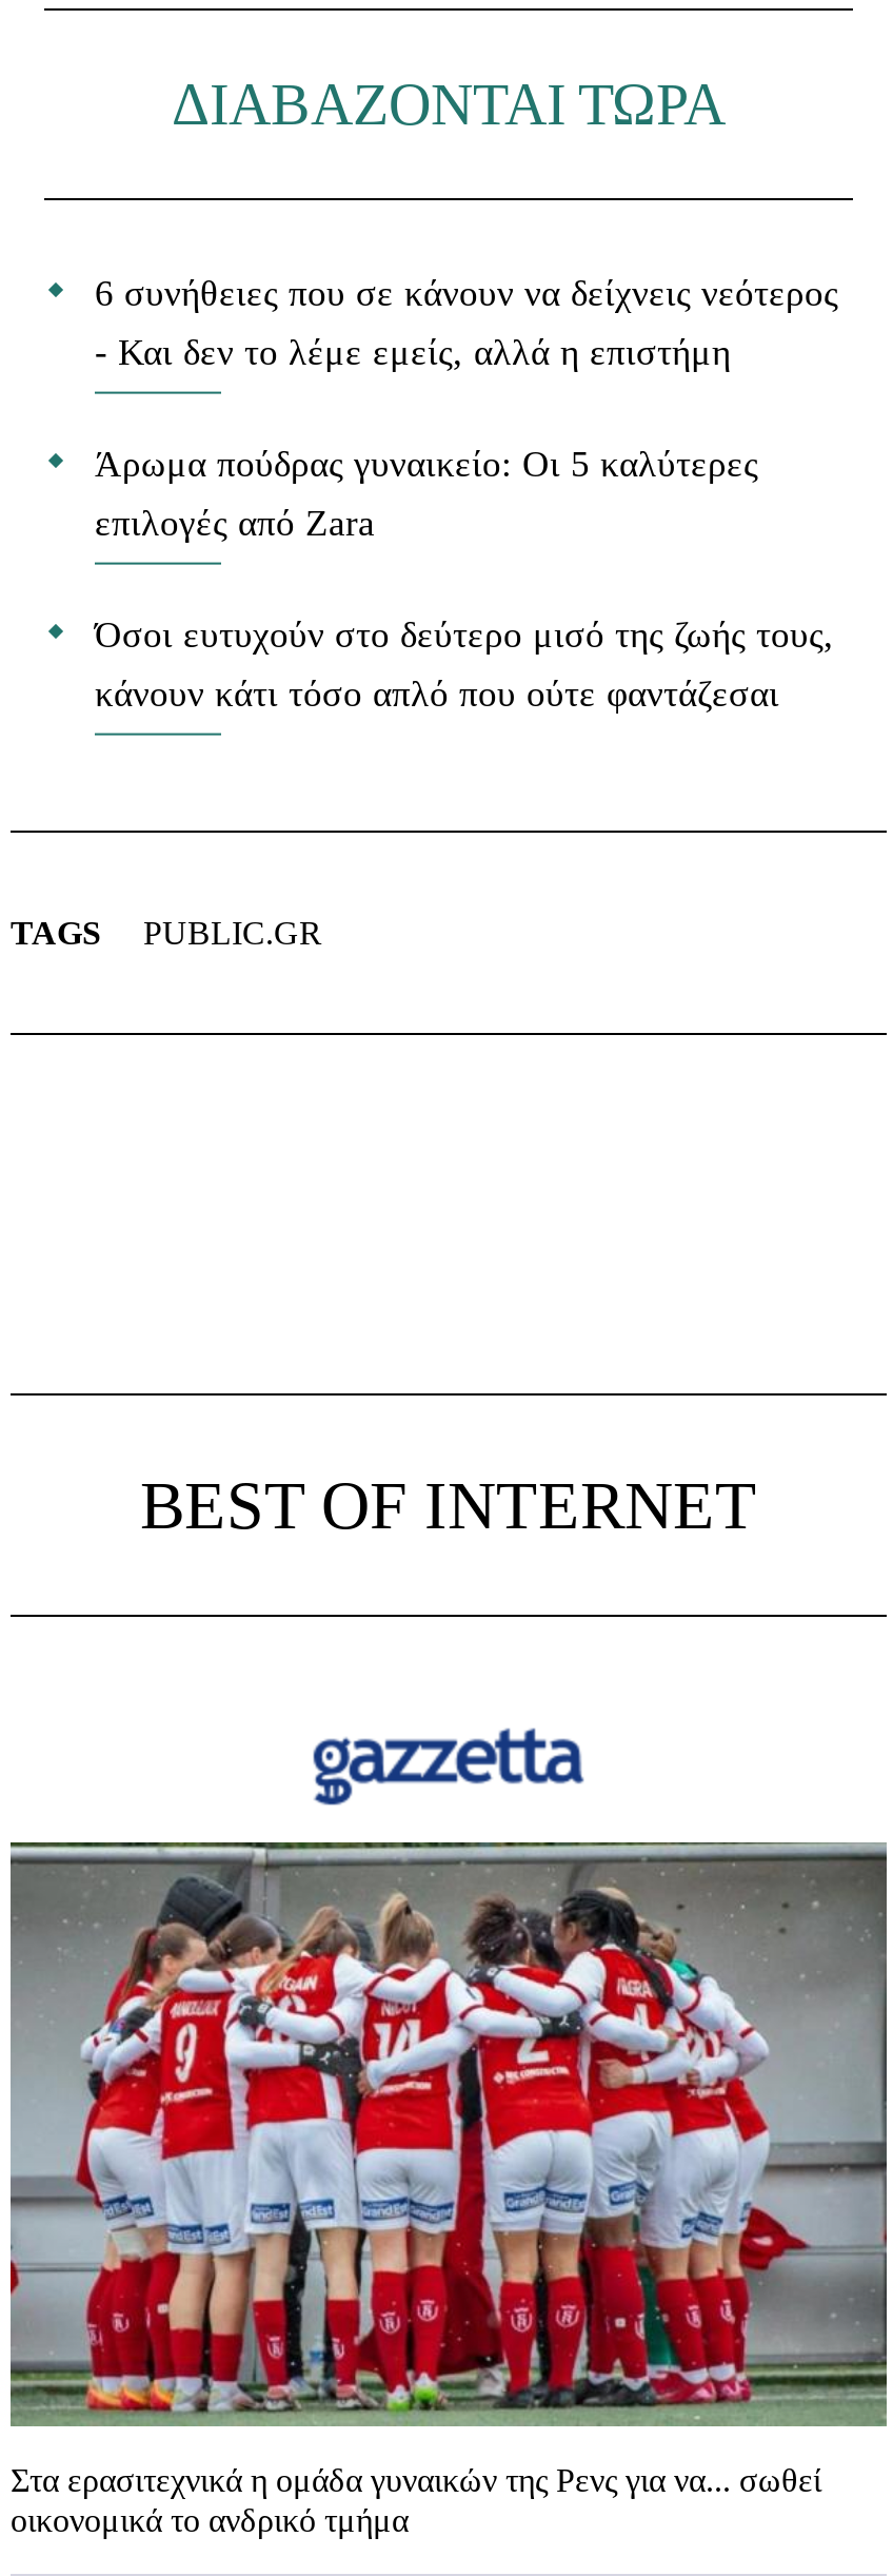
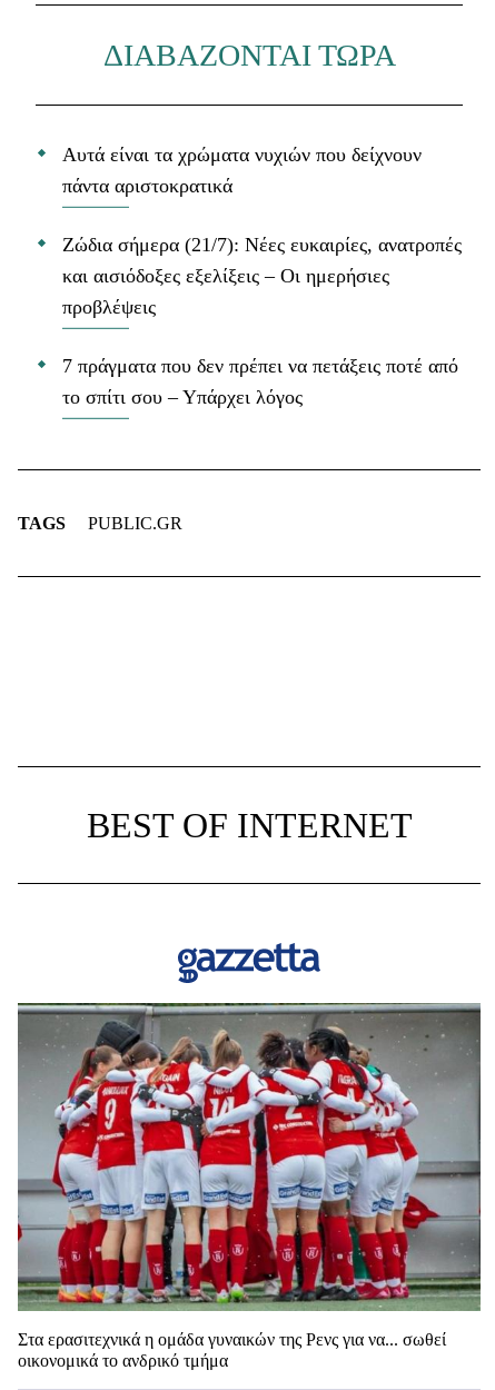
- 6 συνήθειες που σε κάνουν να δείχνεις νεότερος
- - Και δεν το λέμε εμείς, αλλά η επιστήμη
+ Αυτά είναι τα χρώματα νυχιών που δείχνουν
+ πάντα αριστοκρατικά

- Άρωμα πούδρας γυναικείο: Οι 5 καλύτερες
- επιλογές από Zara
+ Ζώδια σήμερα (21/7): Νέες ευκαιρίες, ανατροπές
+ και αισιόδοξες εξελίξεις – Οι ημερήσιες
+ προβλέψεις

- Όσοι ευτυχούν στο δεύτερο μισό της ζωής τους,
- κάνουν κάτι τόσο απλό που ούτε φαντάζεσαι
+ 7 πράγματα που δεν πρέπει να πετάξεις ποτέ από
+ το σπίτι σου – Υπάρχει λόγος
